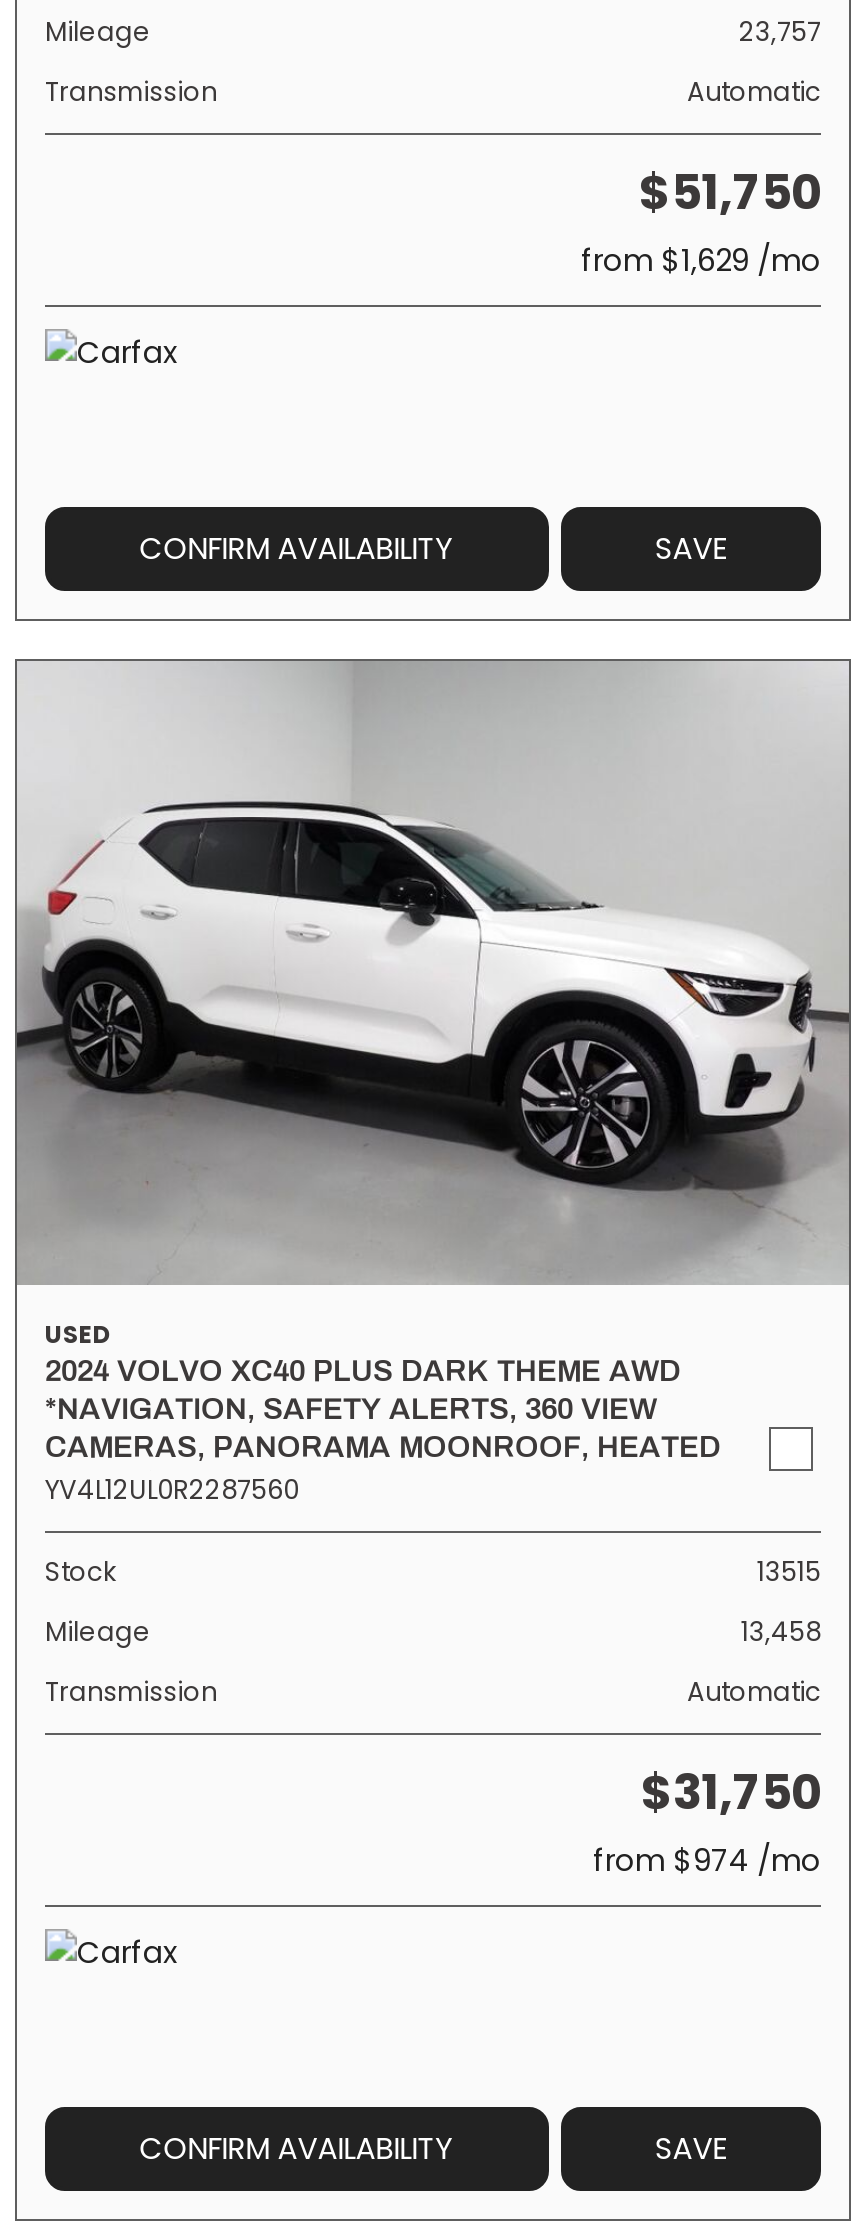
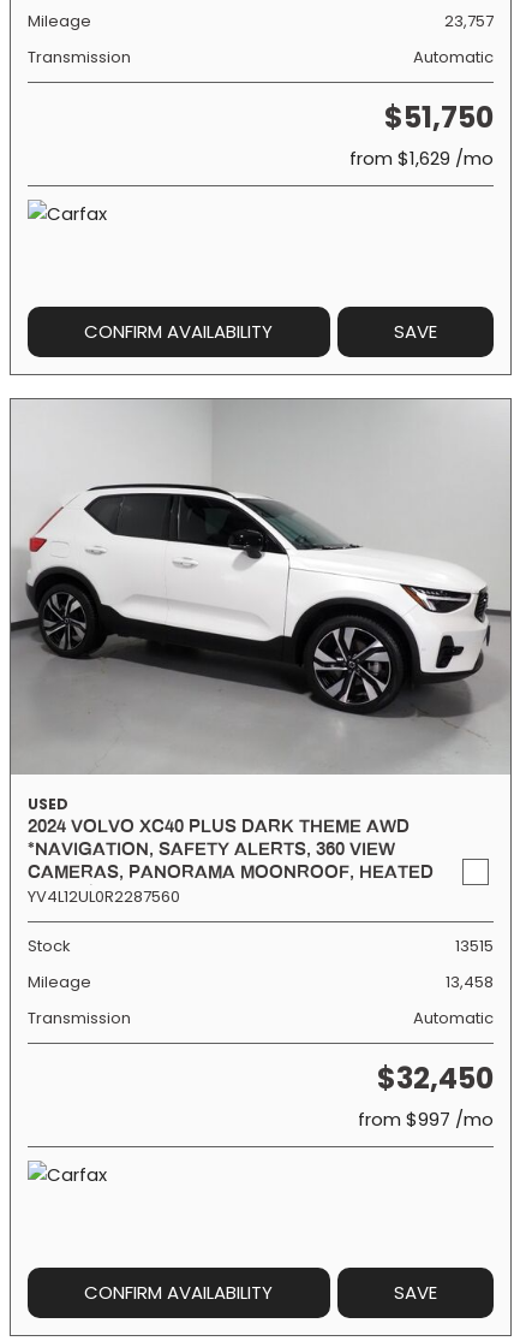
- $31,750
+ $32,450

- from $974 /mo
+ from $997 /mo
